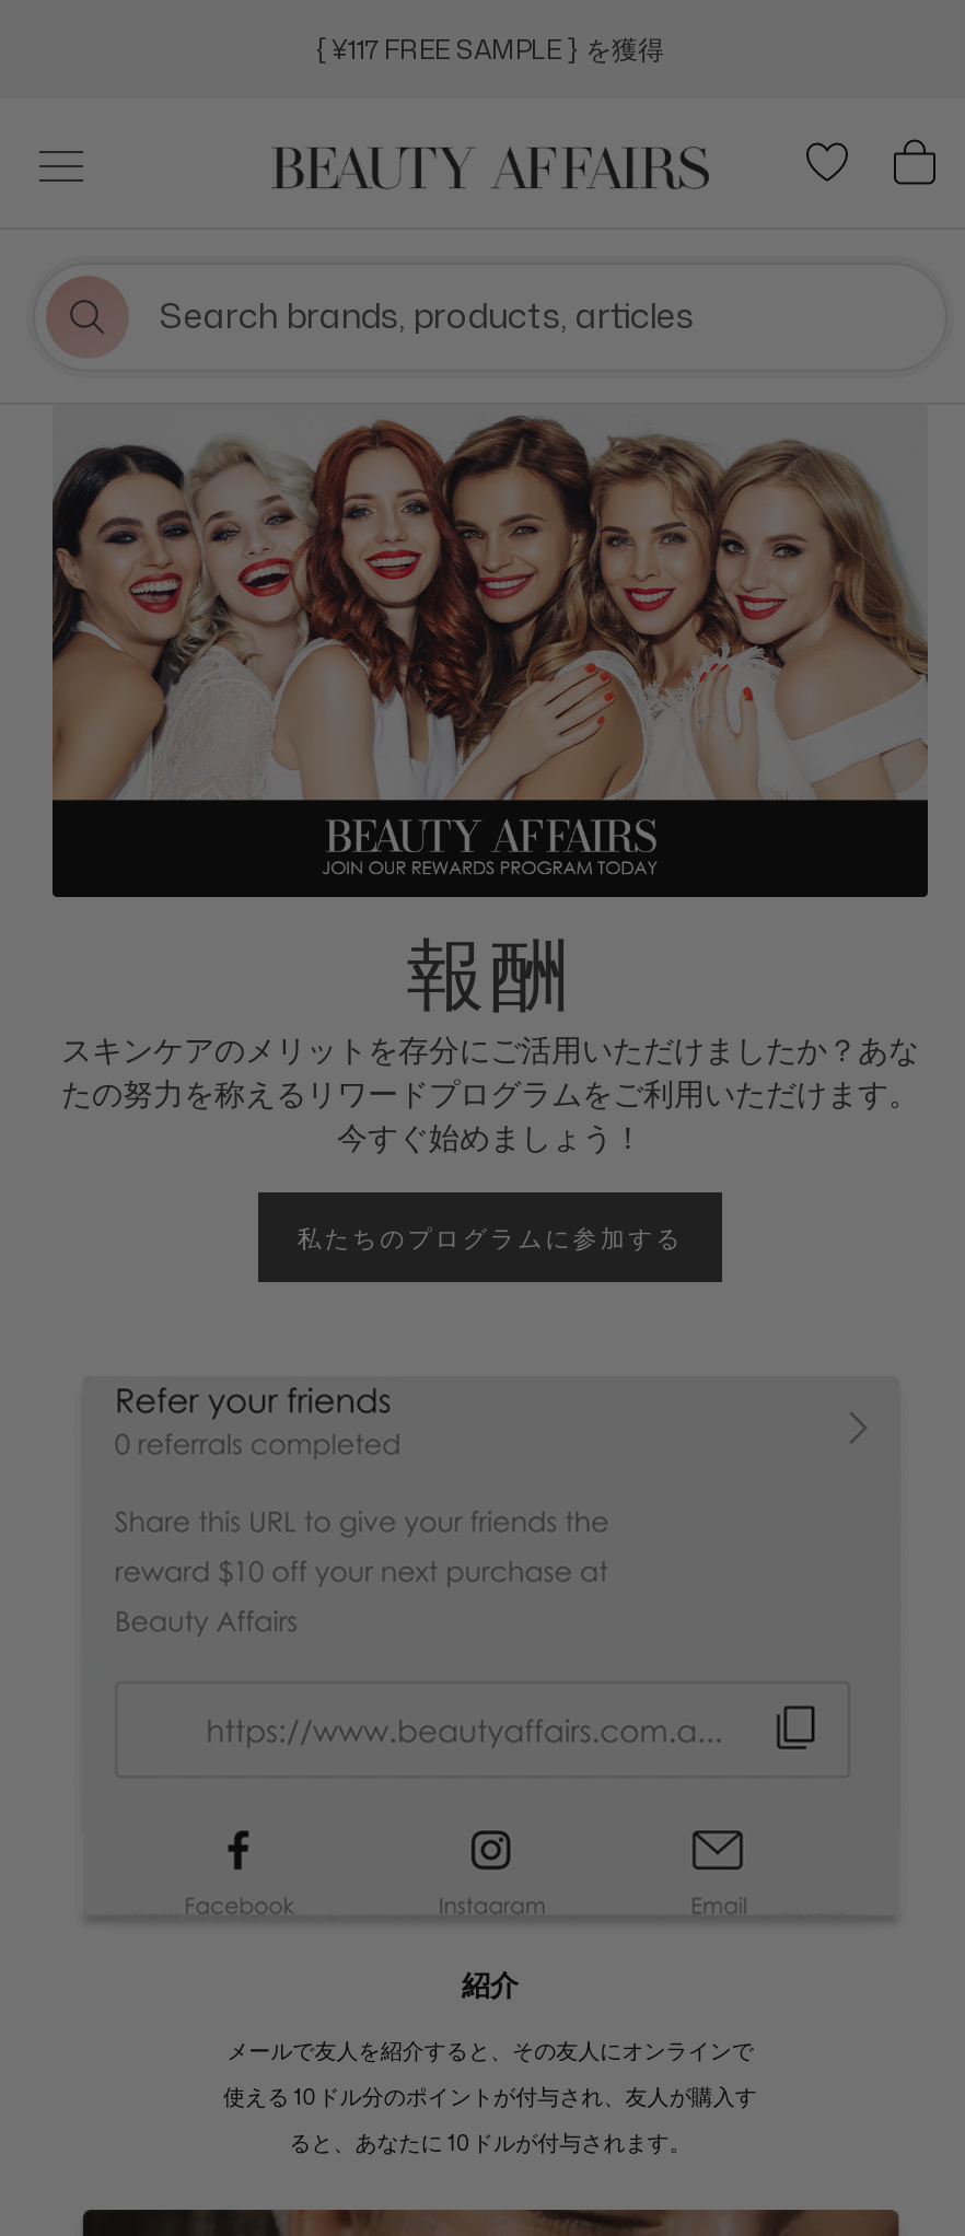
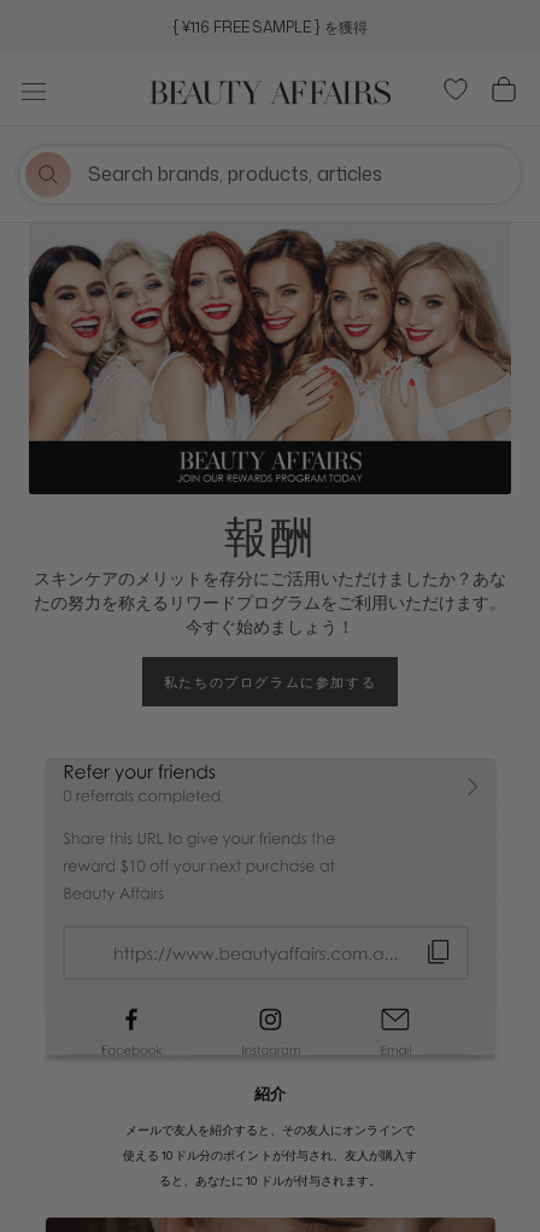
- { ¥117 FREE SAMPLE } を獲得
+ { ¥116 FREE SAMPLE } を獲得
